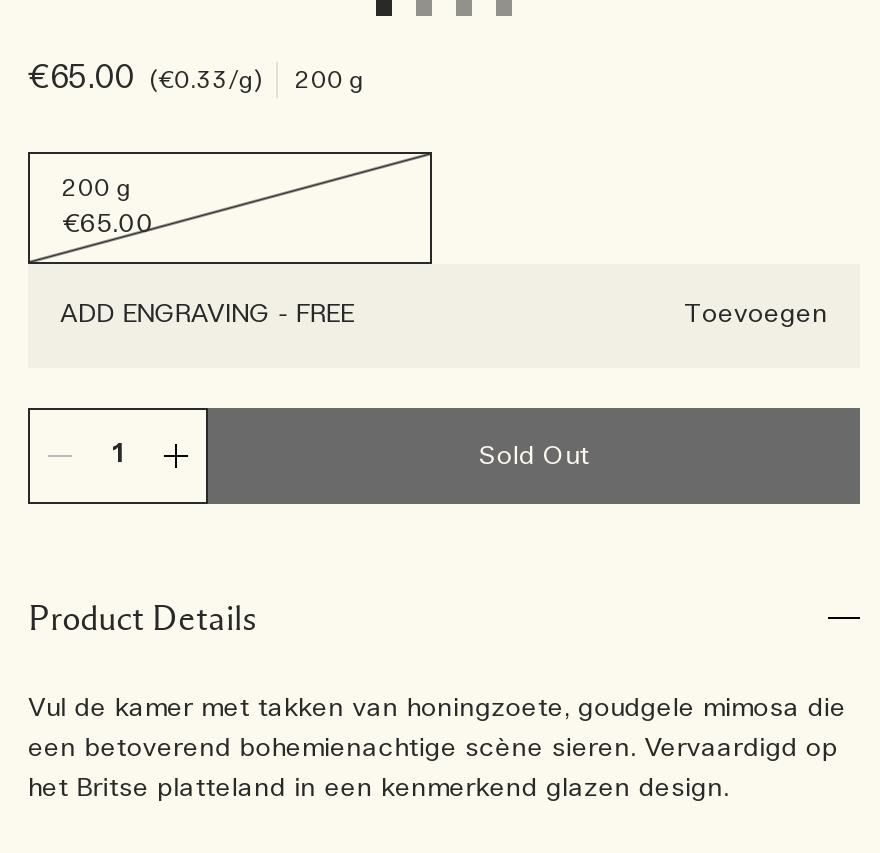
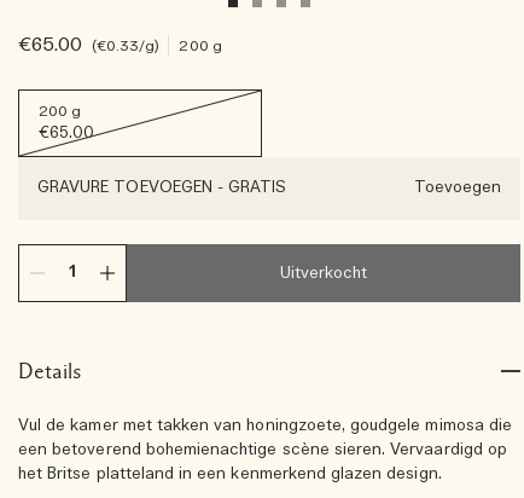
- ADD ENGRAVING - FREE
+ GRAVURE TOEVOEGEN - GRATIS

- Sold Out
+ Uitverkocht

- Product Details
+ Details
